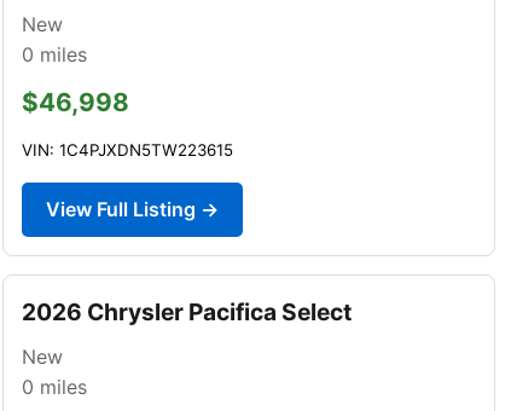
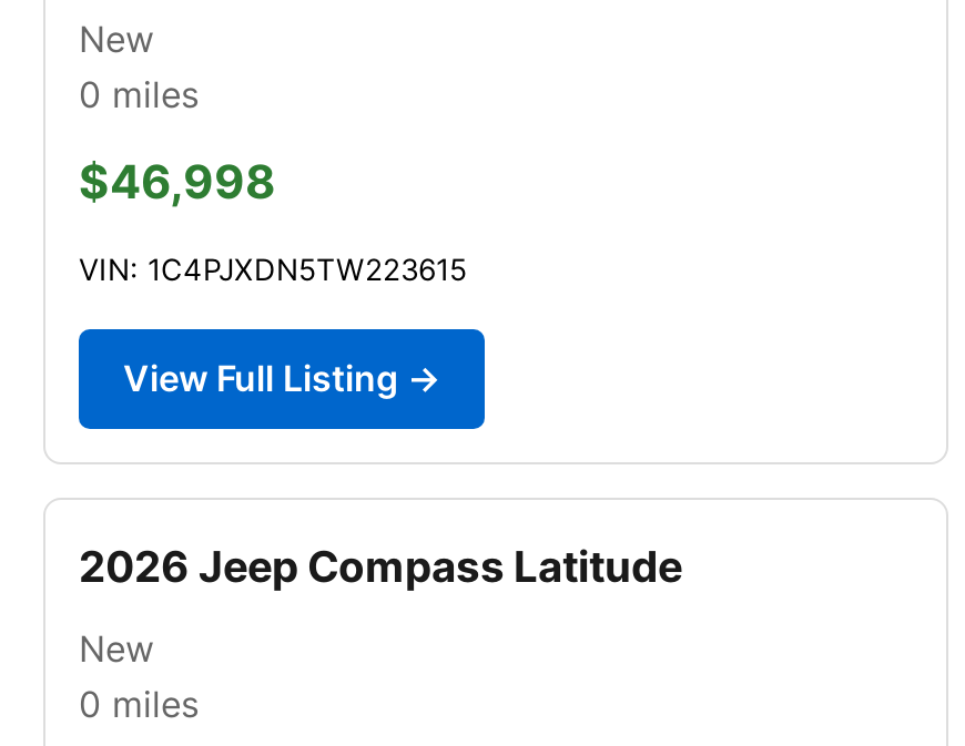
- 2026 Chrysler Pacifica Select
+ 2026 Jeep Compass Latitude
